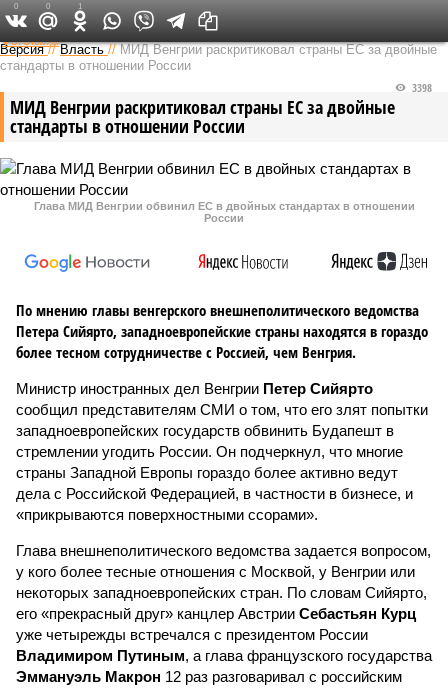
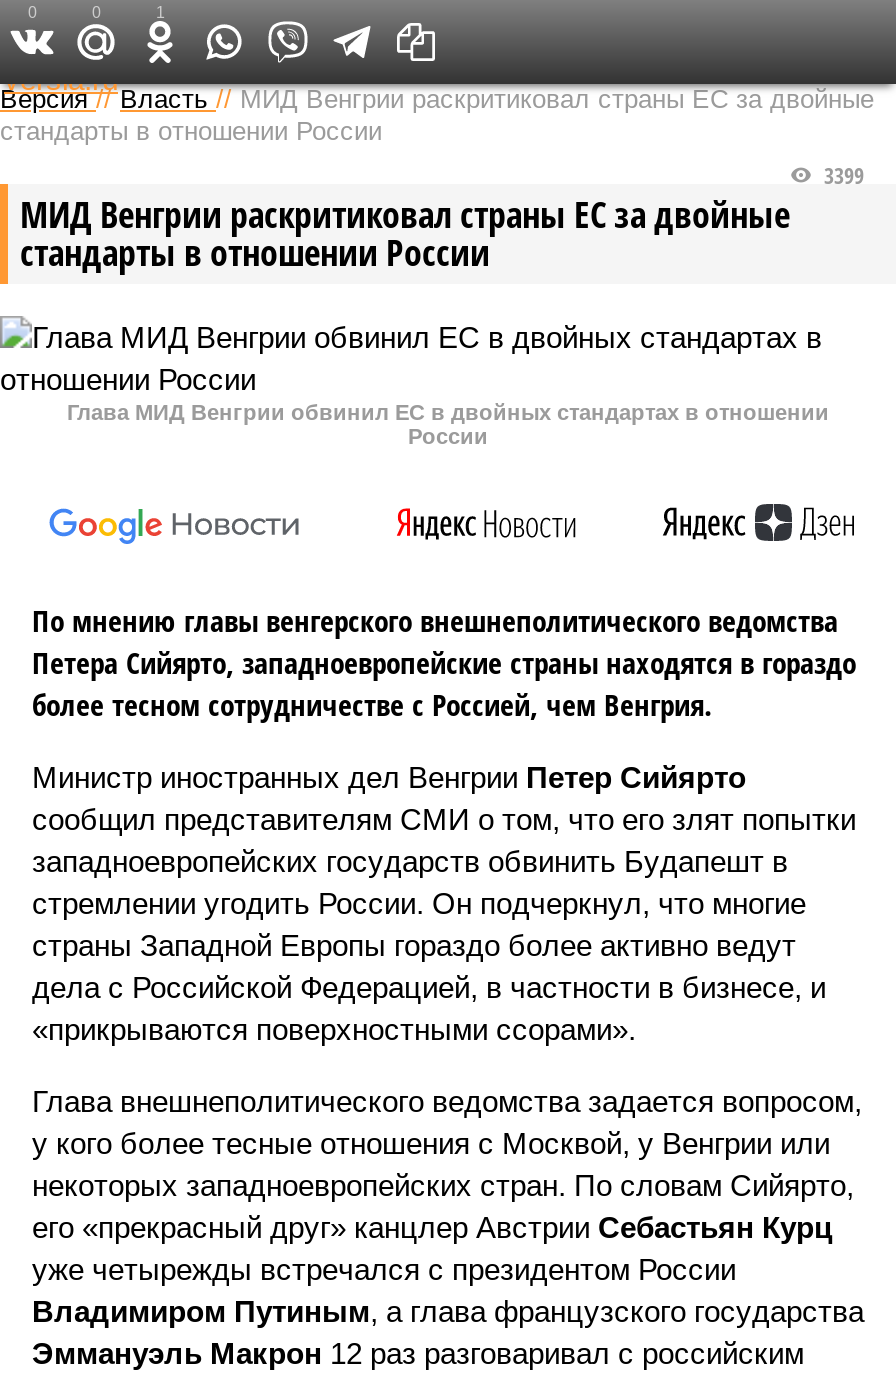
- 3398
+ 3399
